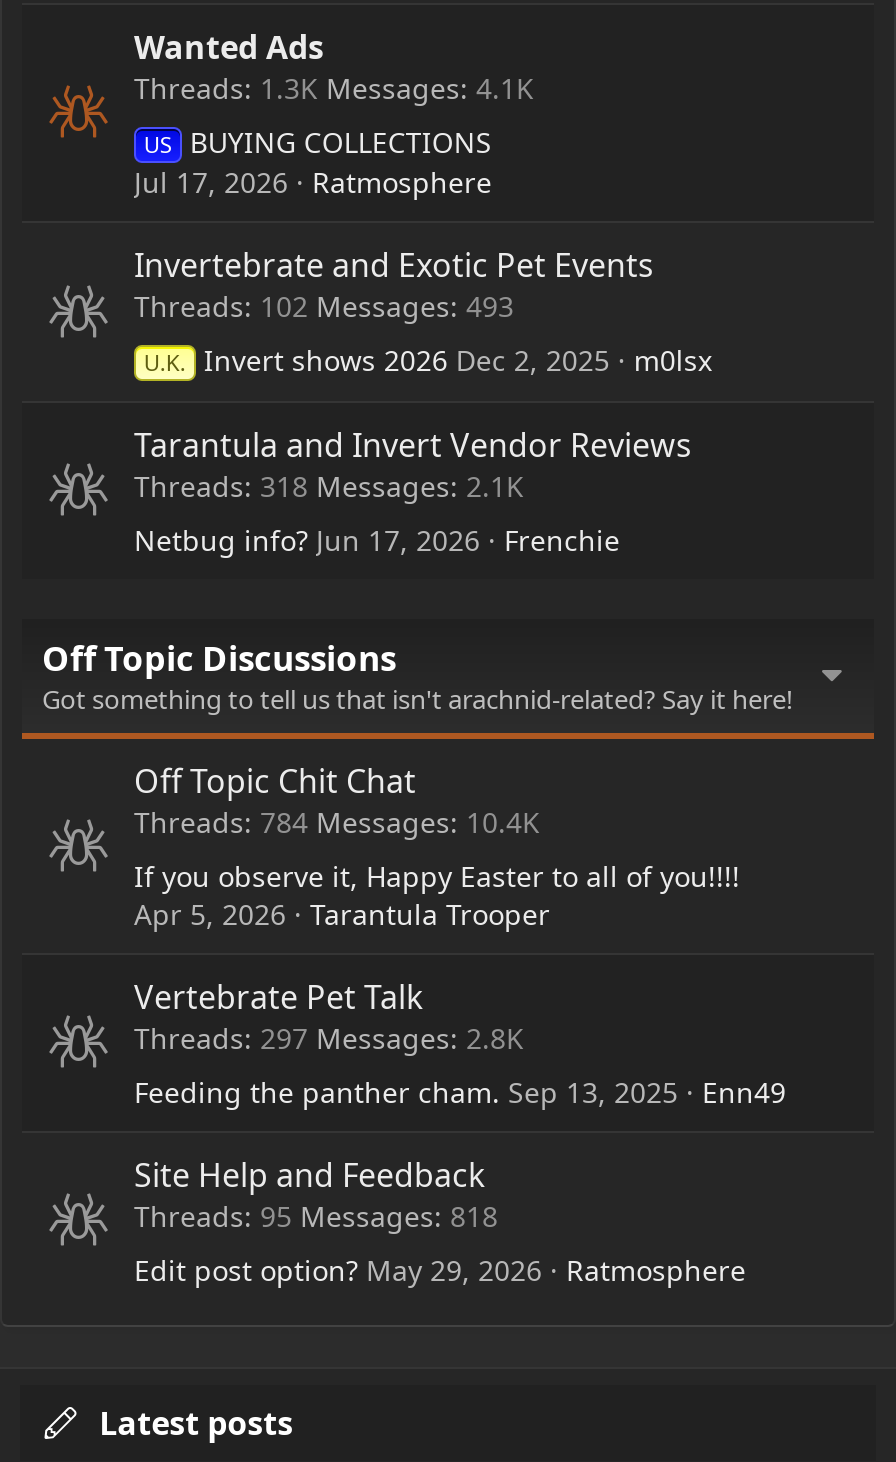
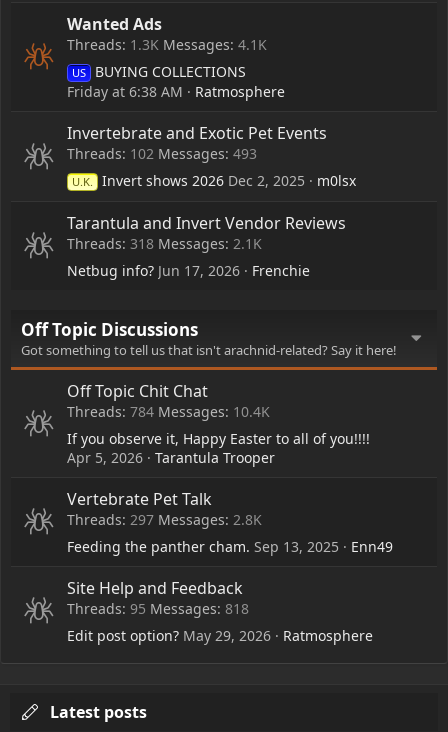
- Jul 17, 2026 Ratmosphere
+ Friday at 6:38 AM Ratmosphere
